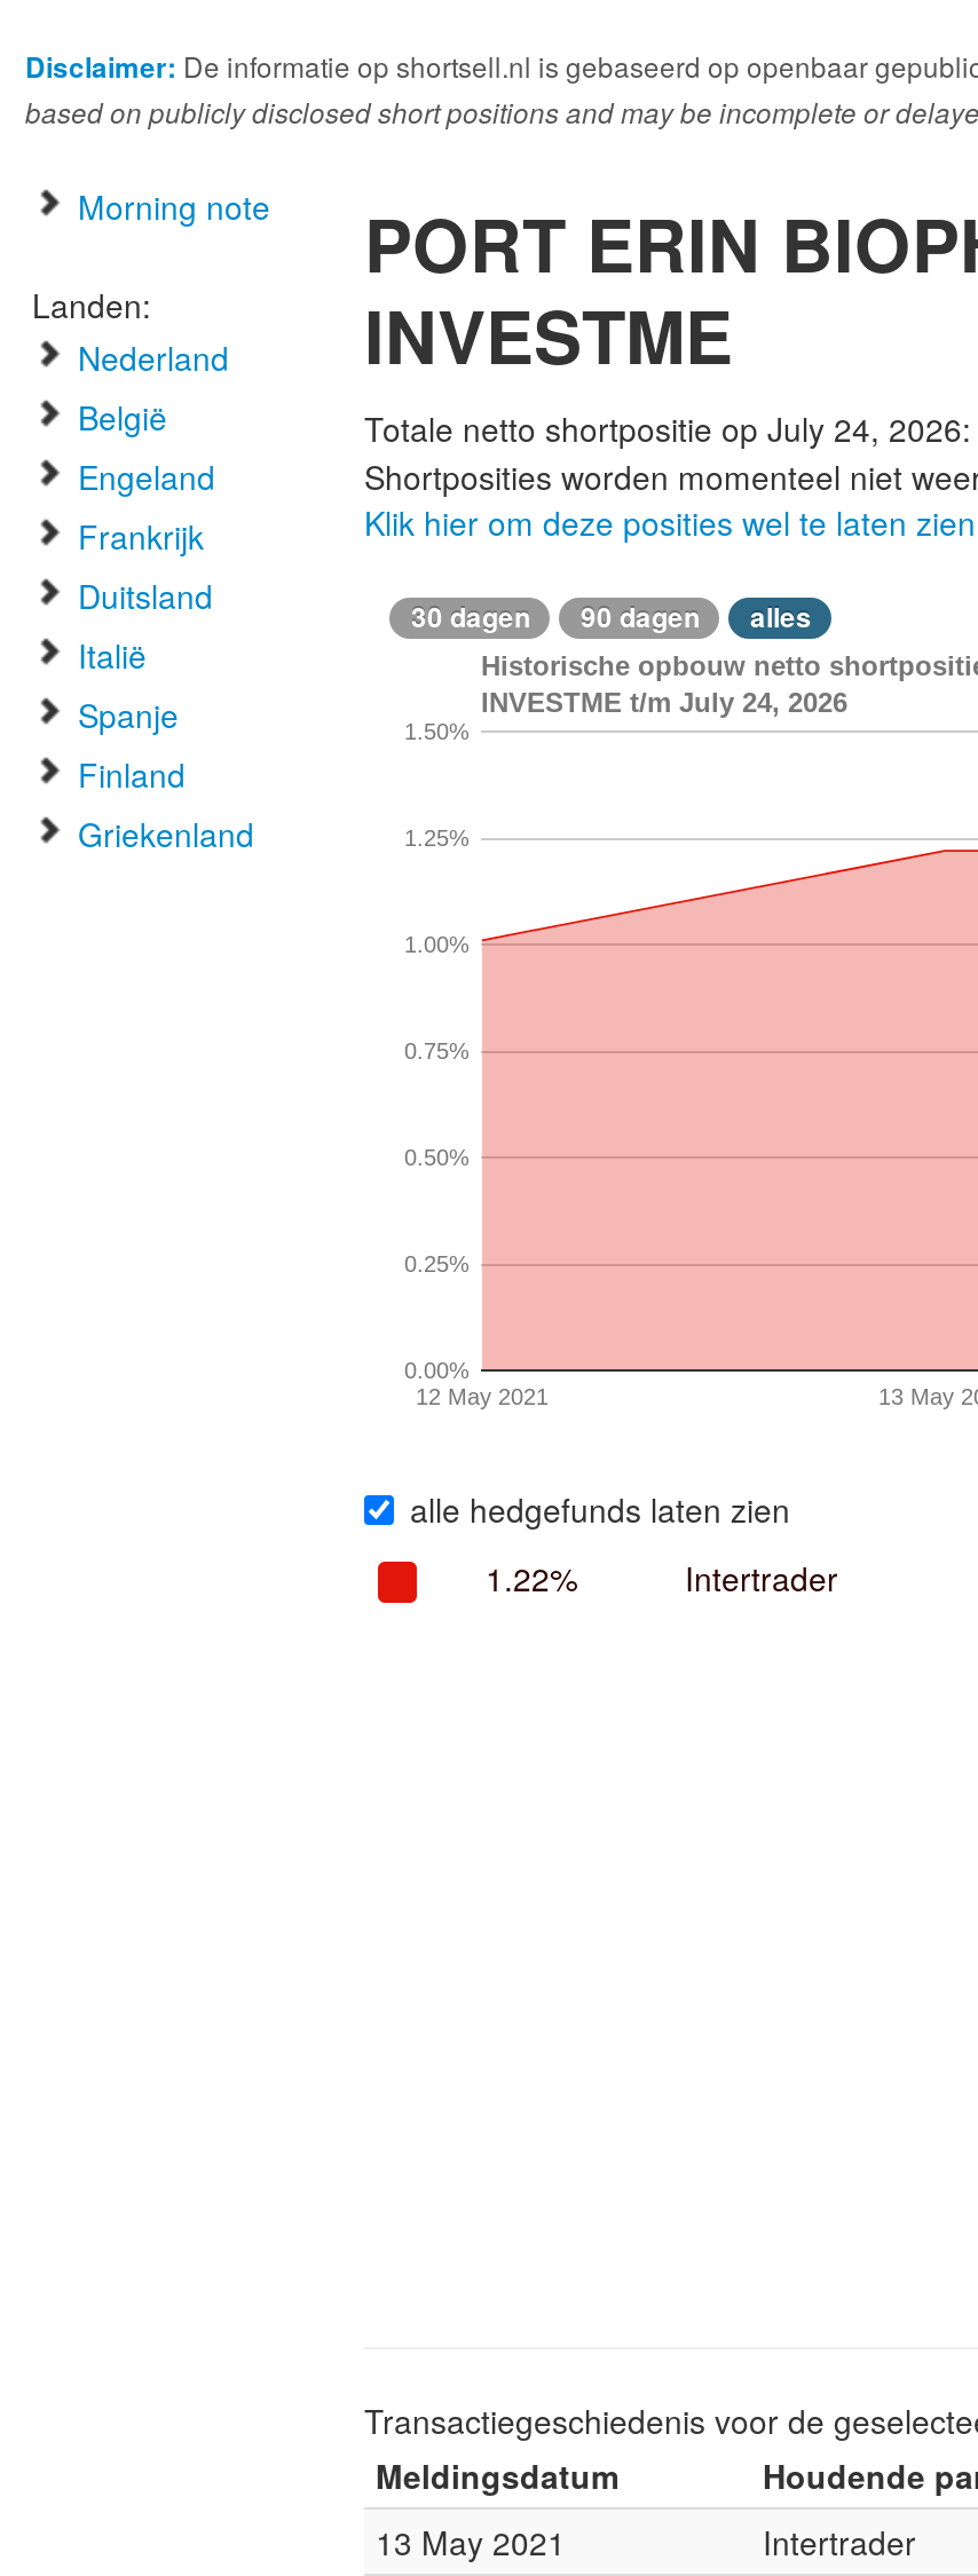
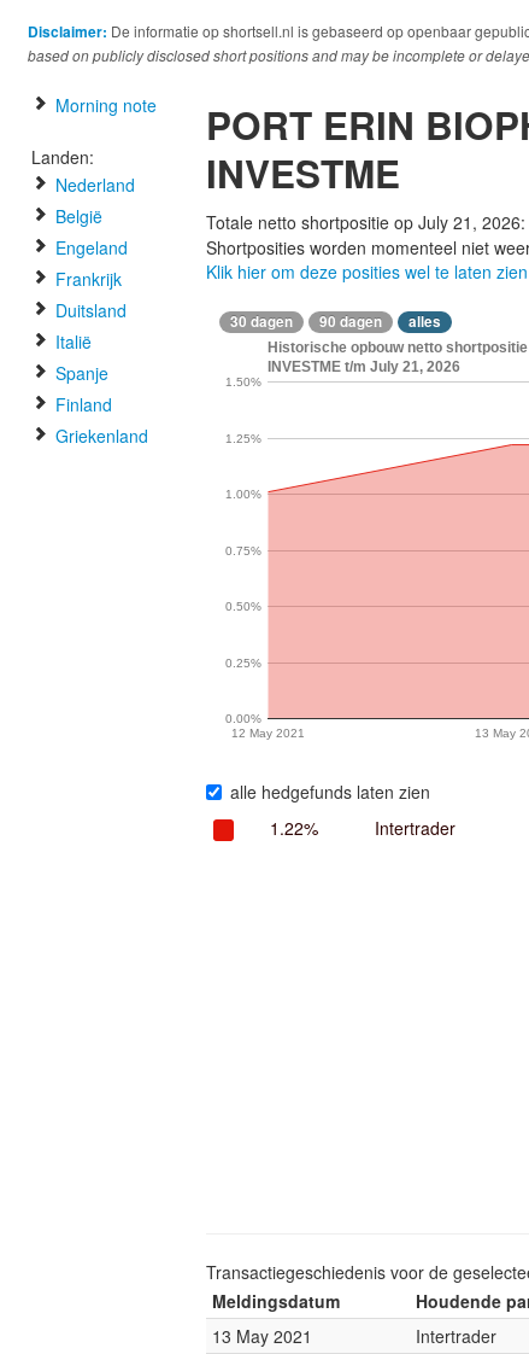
- Totale netto shortpositie op July 24, 2026:
+ Totale netto shortpositie op July 21, 2026:

- INVESTME t/m July 24, 2026
+ INVESTME t/m July 21, 2026
